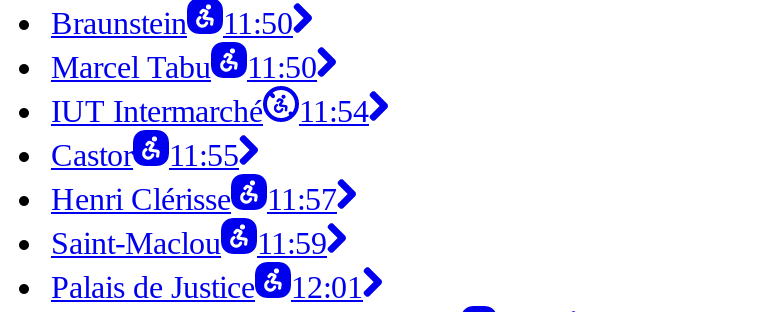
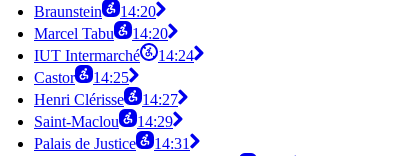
- Braunstein 11:50
+ Braunstein 14:20

- Marcel Tabu 11:50
+ Marcel Tabu 14:20

- IUT Intermarché 11:54
+ IUT Intermarché 14:24

- Castor 11:55
+ Castor 14:25

- Henri Clérisse 11:57
+ Henri Clérisse 14:27

- Saint-Maclou 11:59
+ Saint-Maclou 14:29

- Palais de Justice 12:01
+ Palais de Justice 14:31
